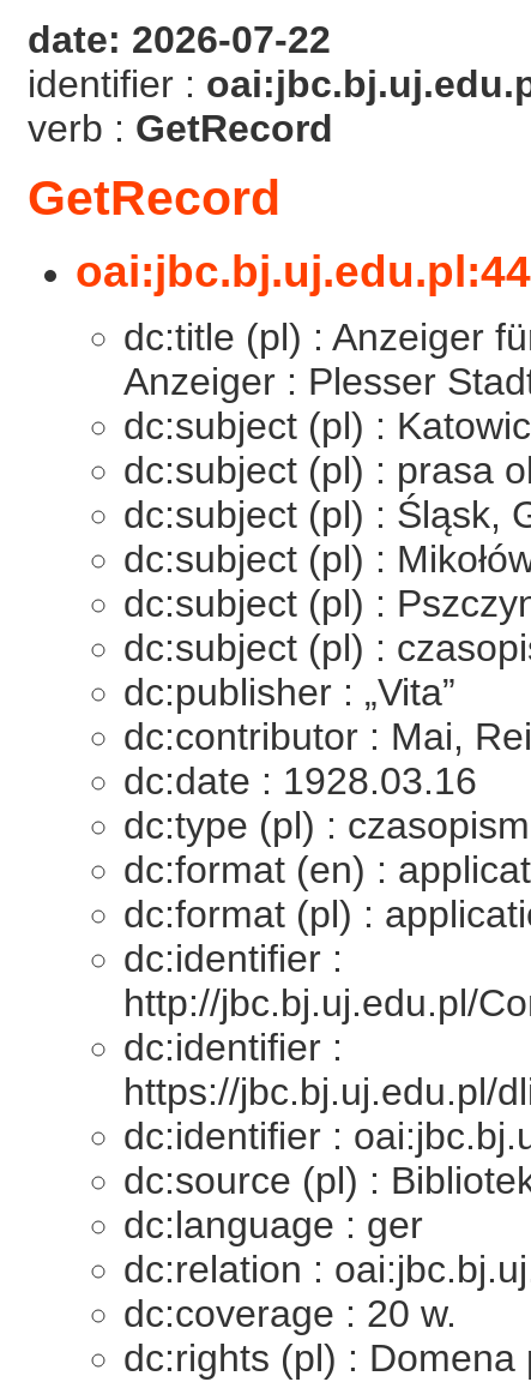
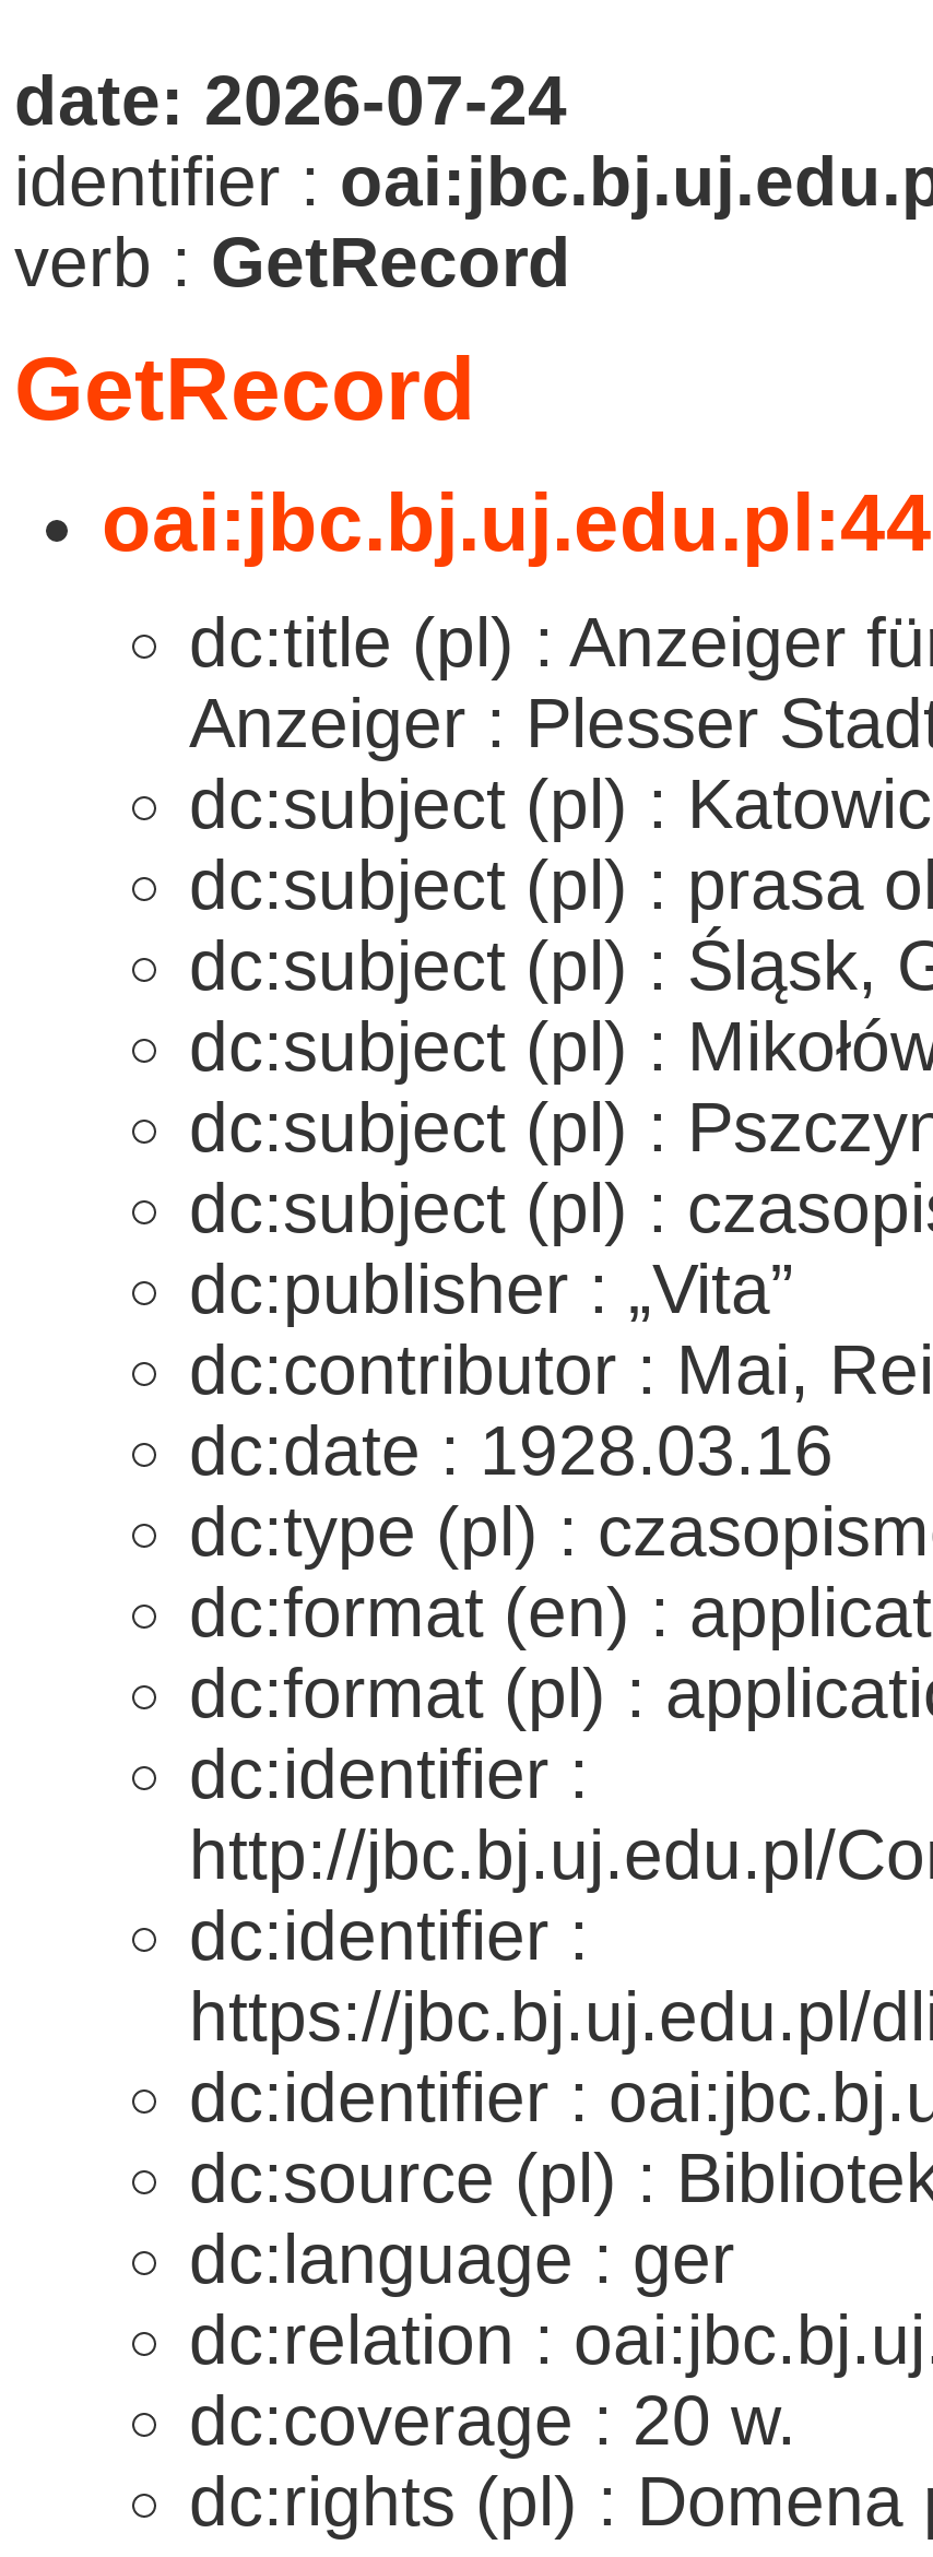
- date: 2026-07-22
+ date: 2026-07-24
